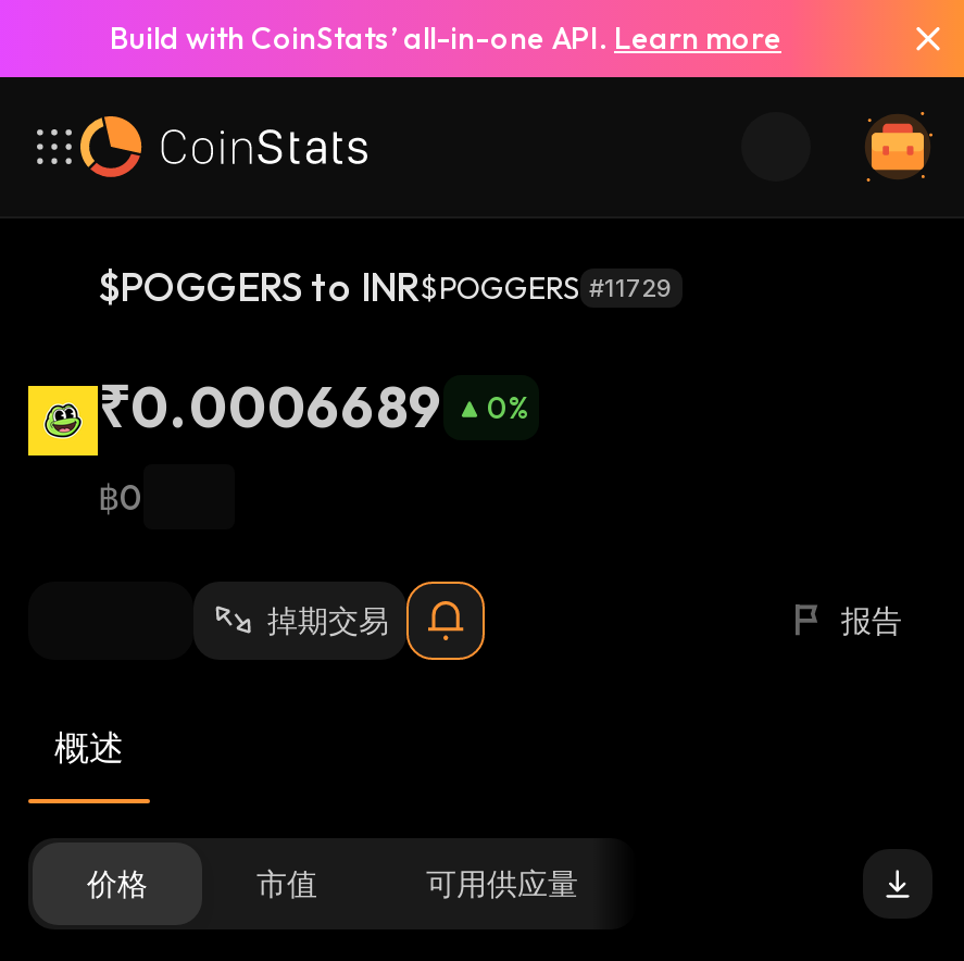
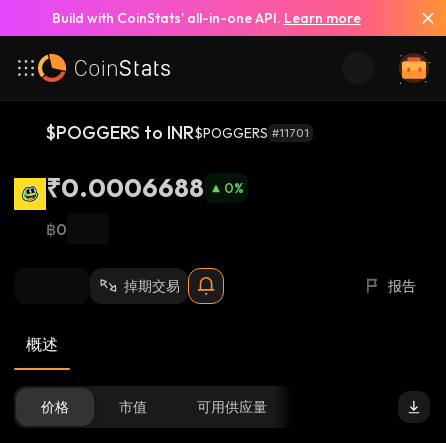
- $POGGERS to INR$POGGERS #11729
+ $POGGERS to INR$POGGERS #11701

- ₹0.0006689 0%
+ ₹0.0006688 0%
